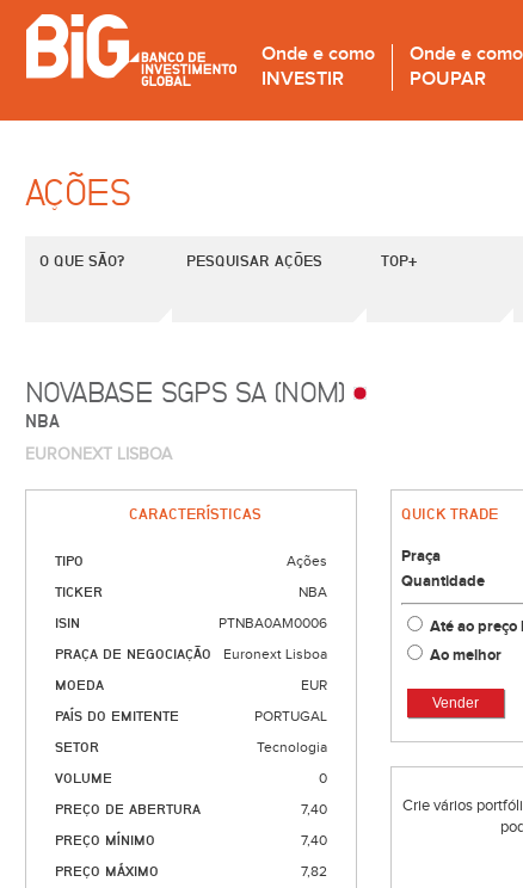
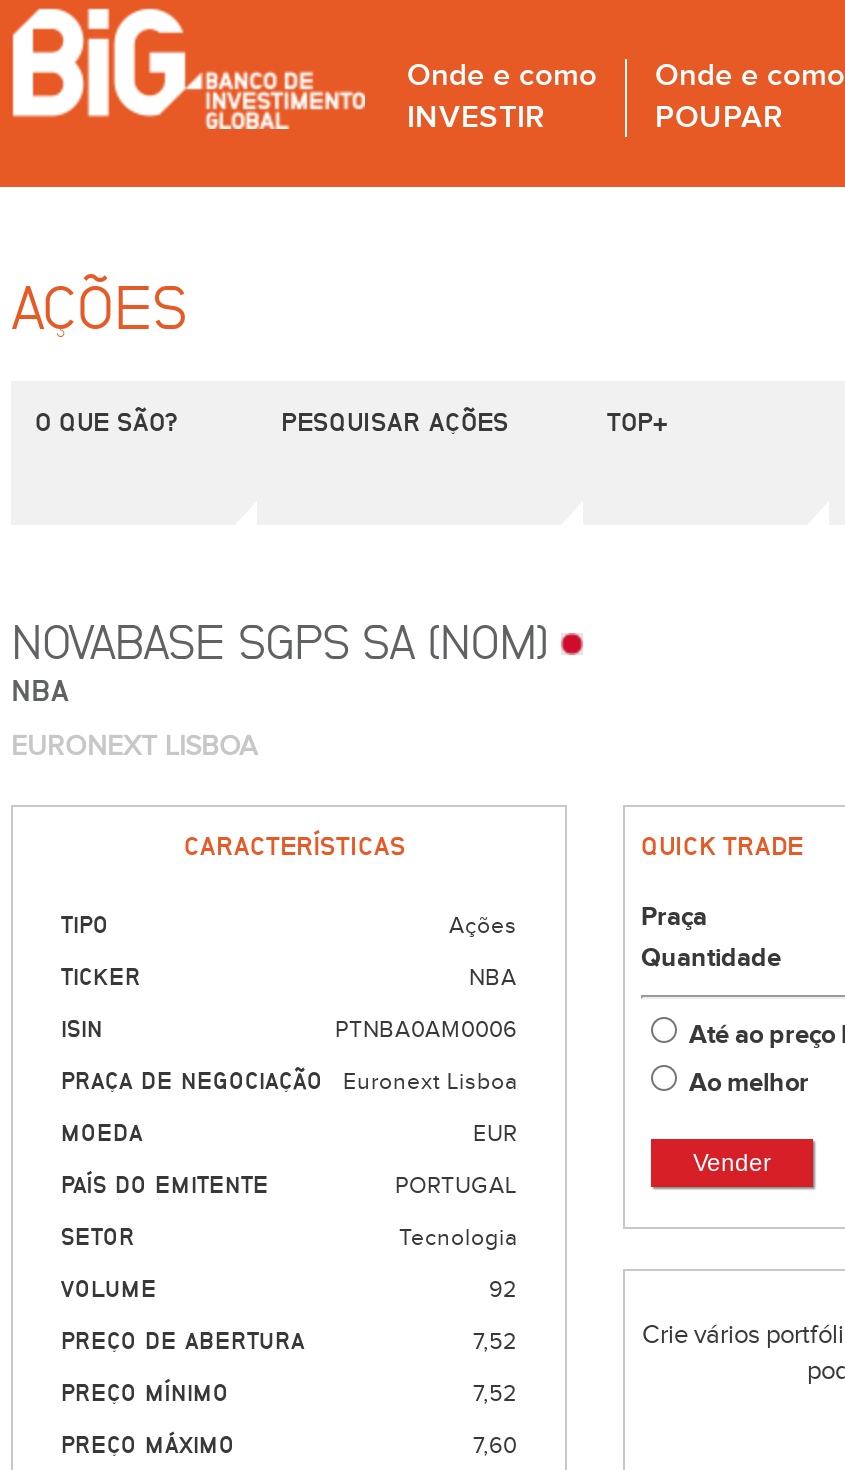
- 0
+ 92

- 7,40
+ 7,52

- 7,40
+ 7,52

- 7,82
+ 7,60
